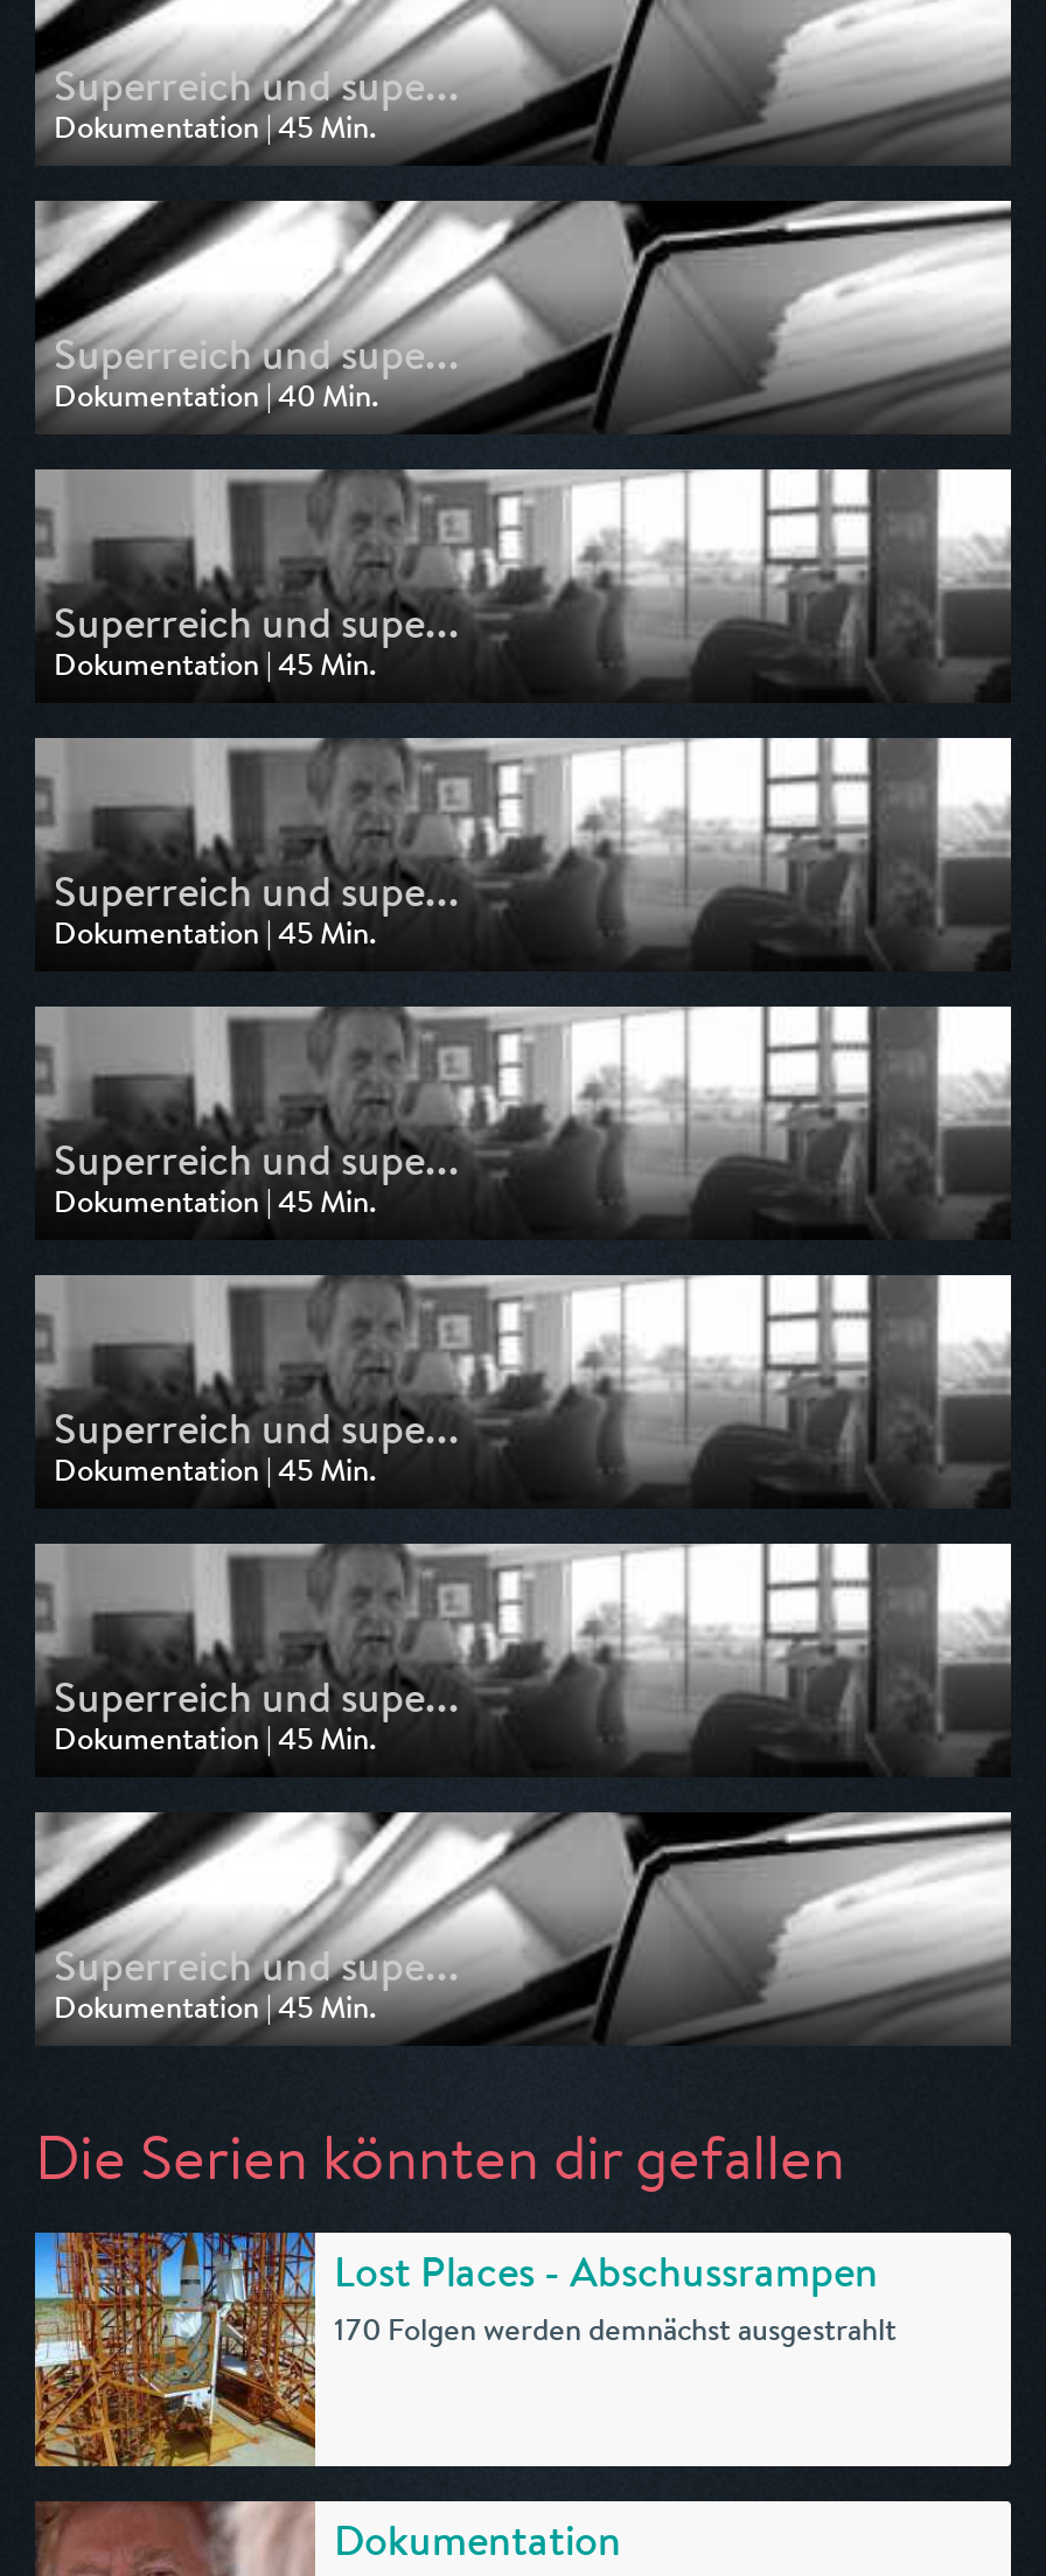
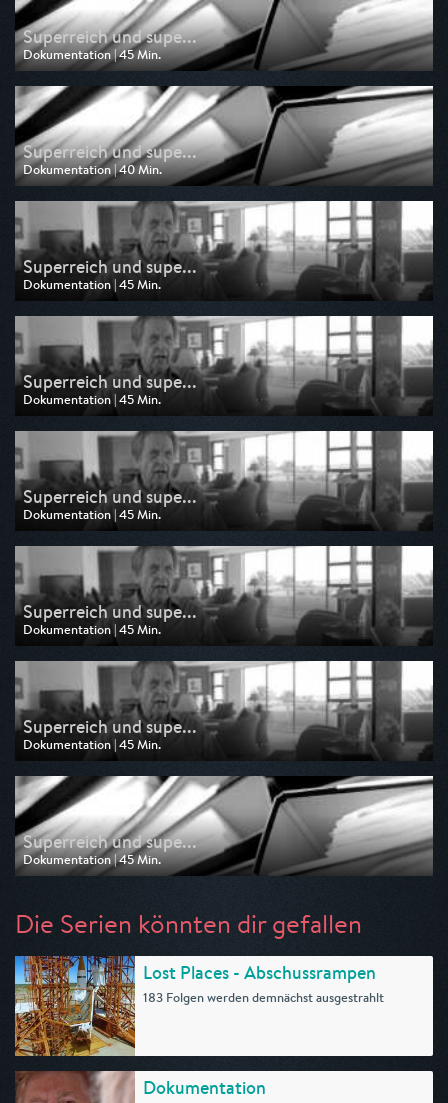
- 170 Folgen werden demnächst ausgestrahlt
+ 183 Folgen werden demnächst ausgestrahlt
